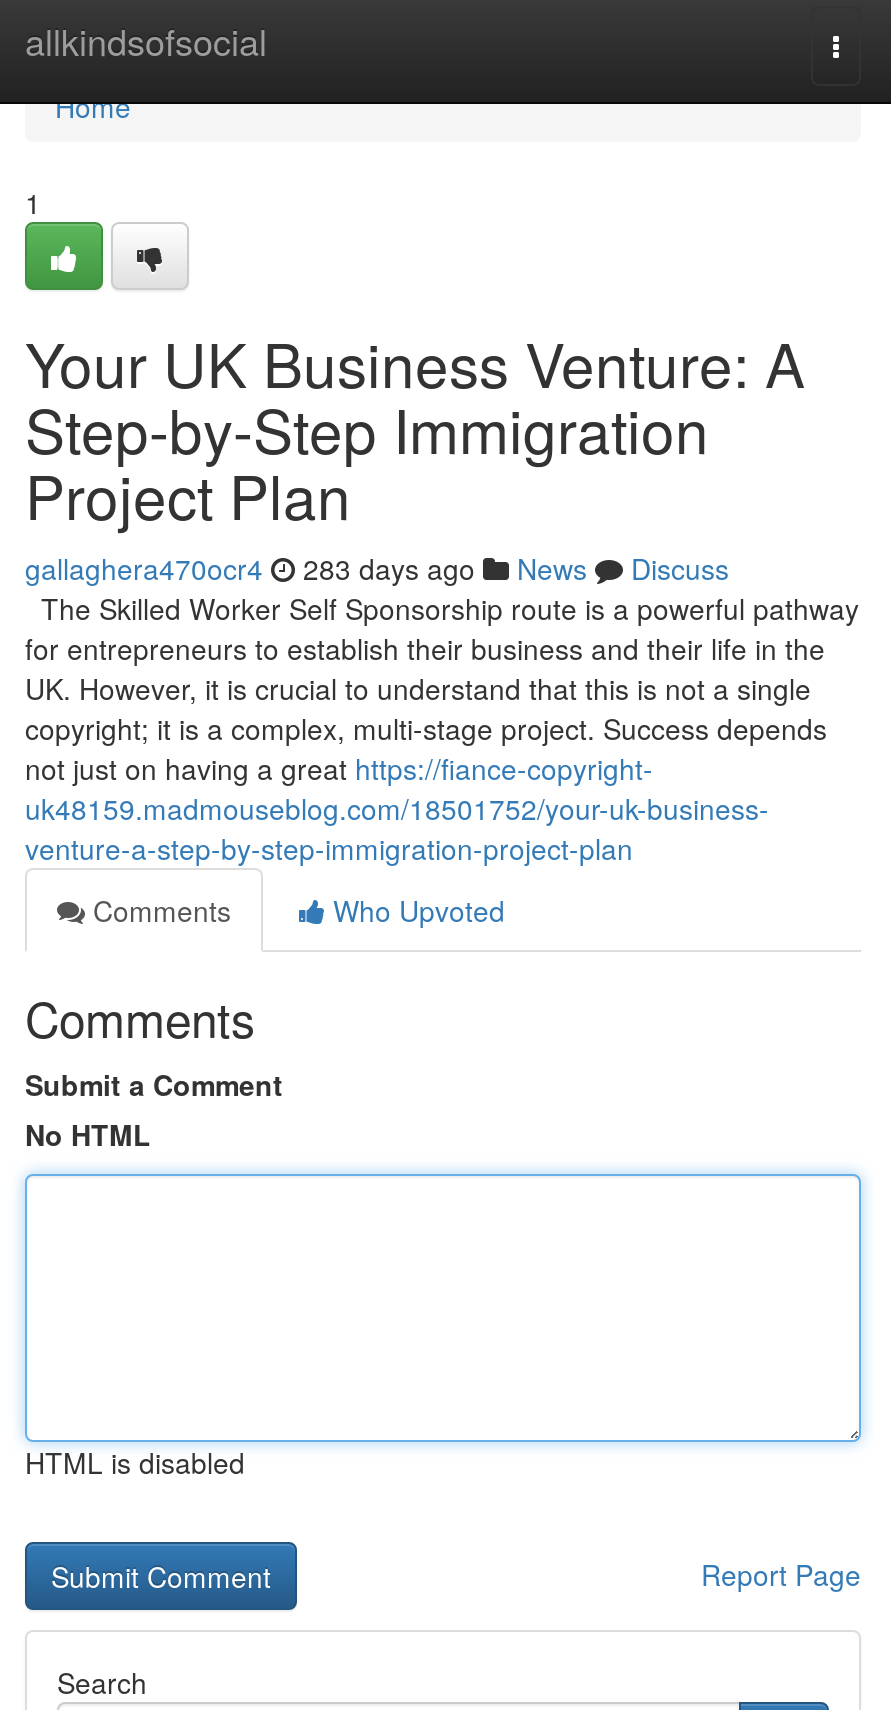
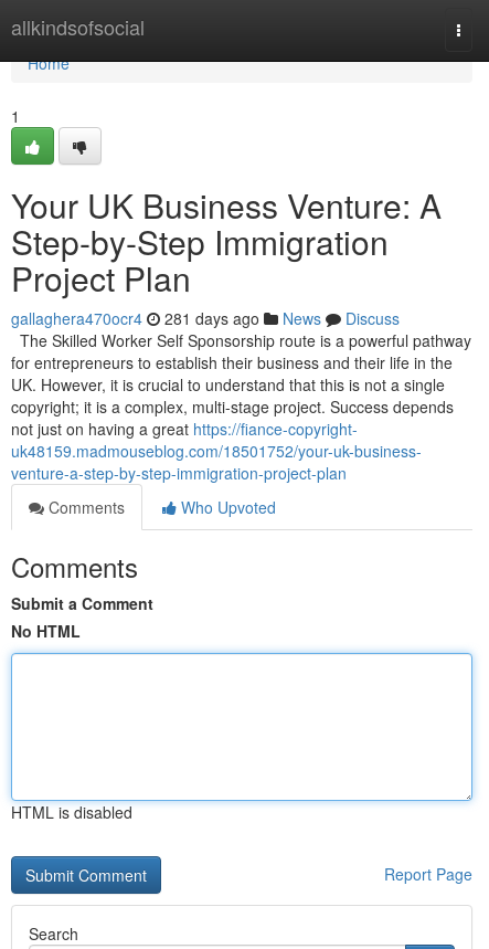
- gallaghera470ocr4 283 days ago News Discuss
+ gallaghera470ocr4 281 days ago News Discuss
